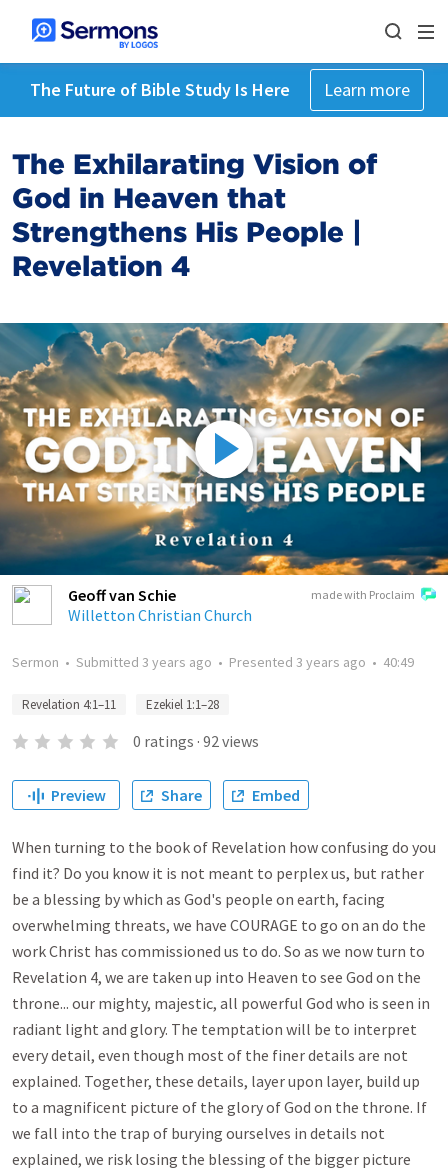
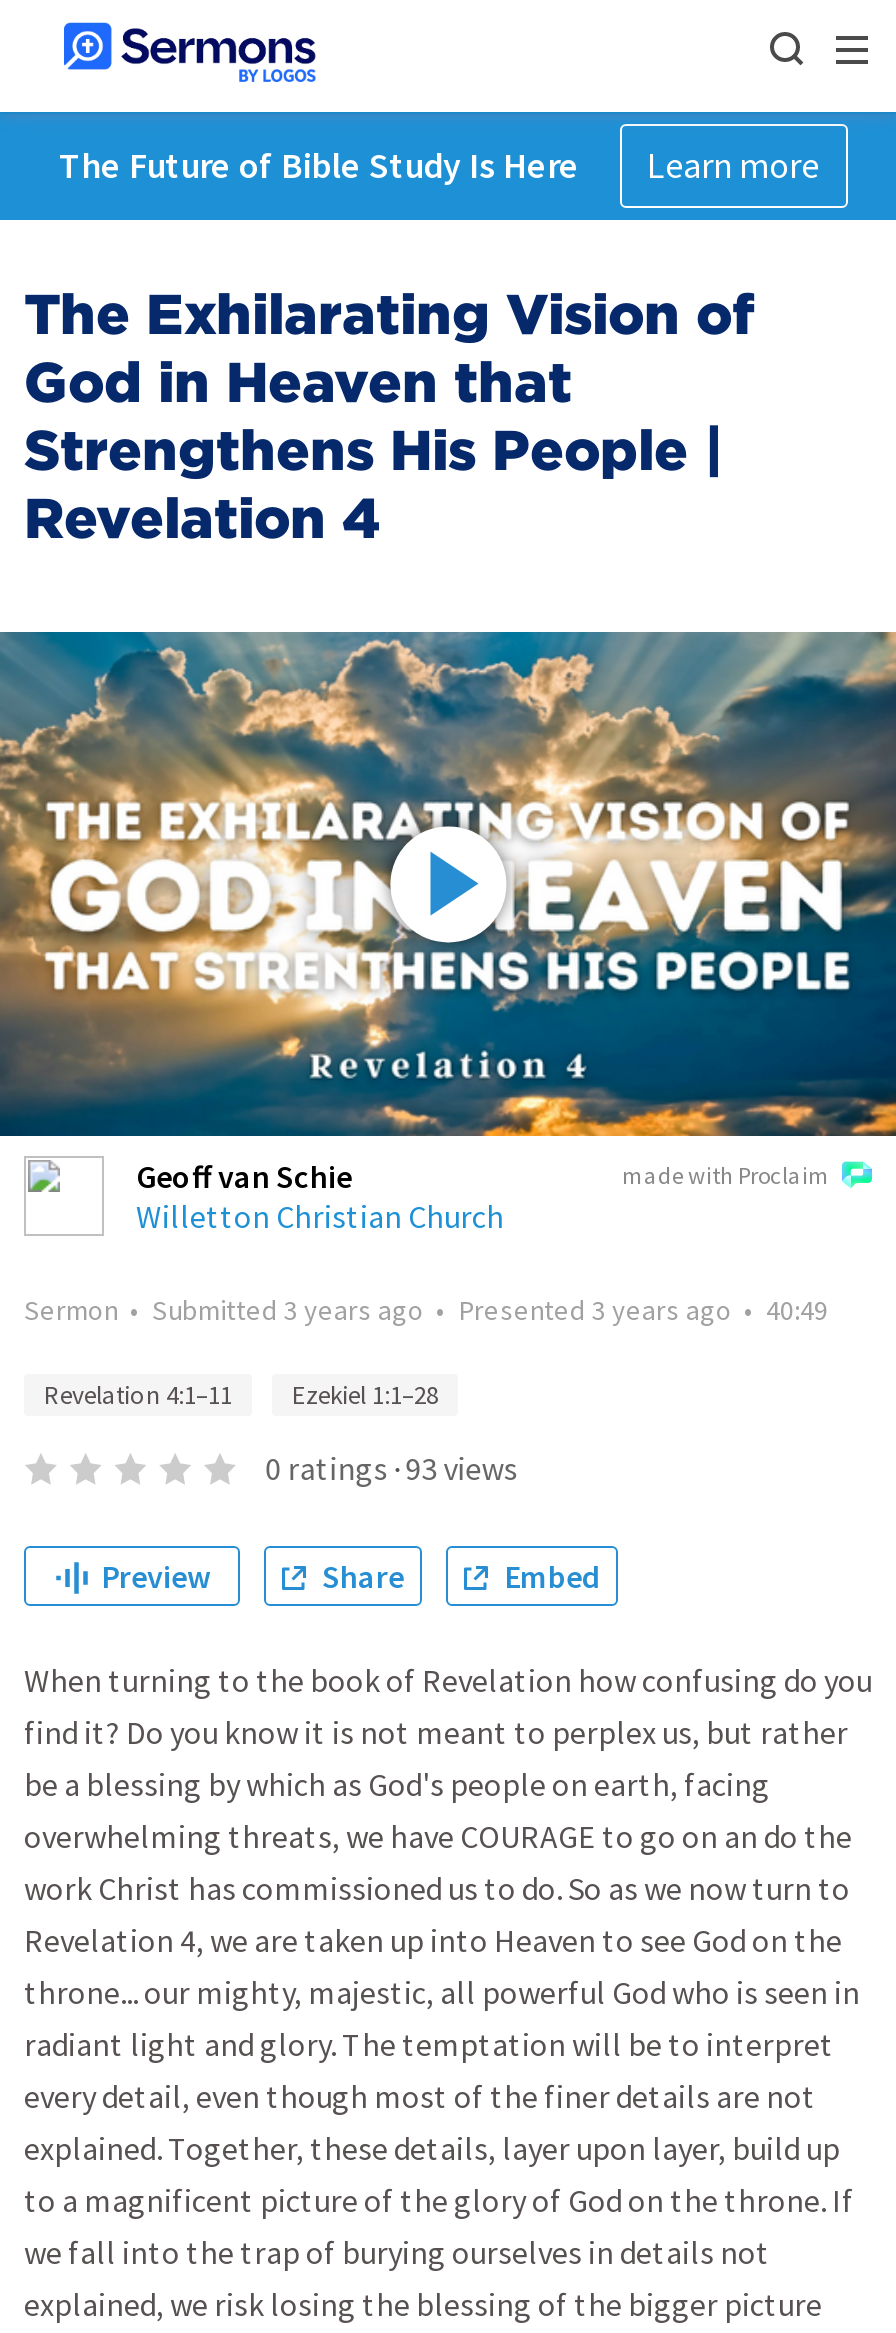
- 0 ratings · 92 views
+ 0 ratings · 93 views
